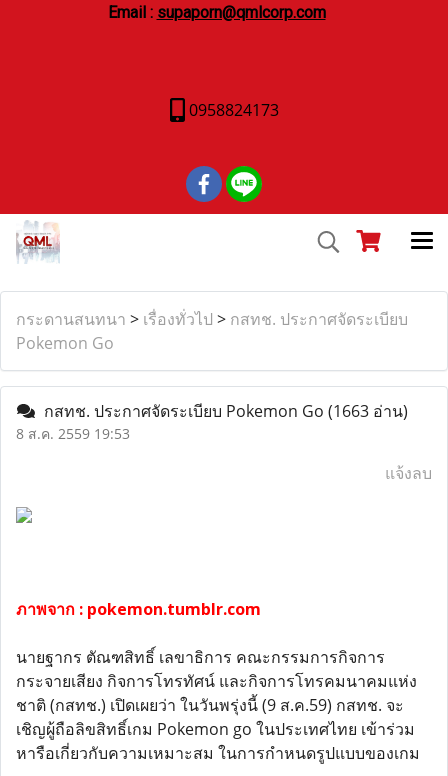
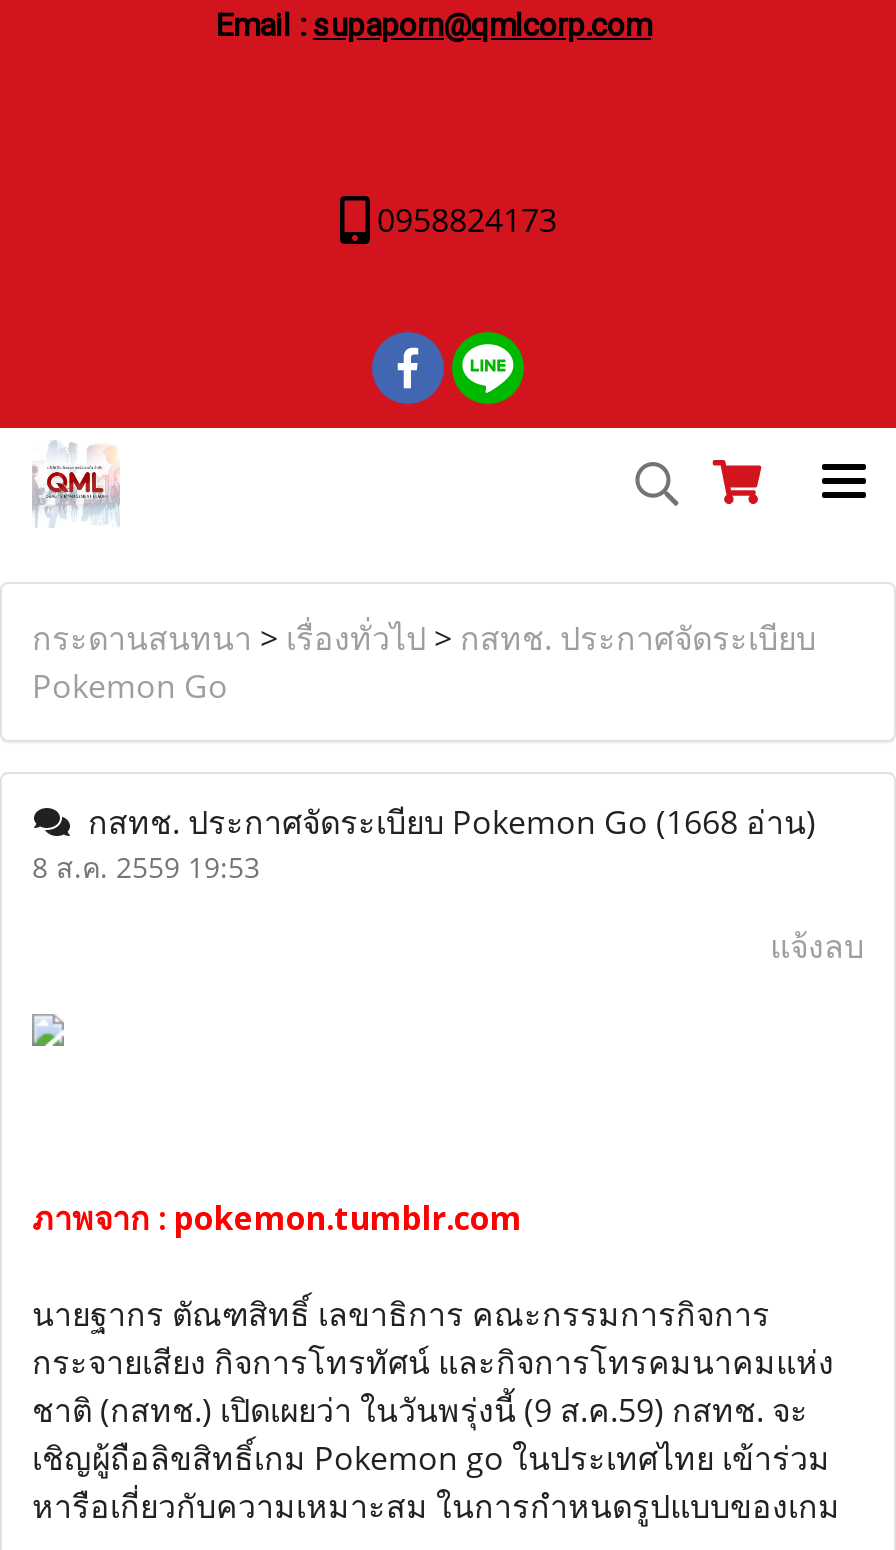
- กสทช. ประกาศจัดระเบียบ Pokemon Go (1663 อ่าน)
+ กสทช. ประกาศจัดระเบียบ Pokemon Go (1668 อ่าน)
